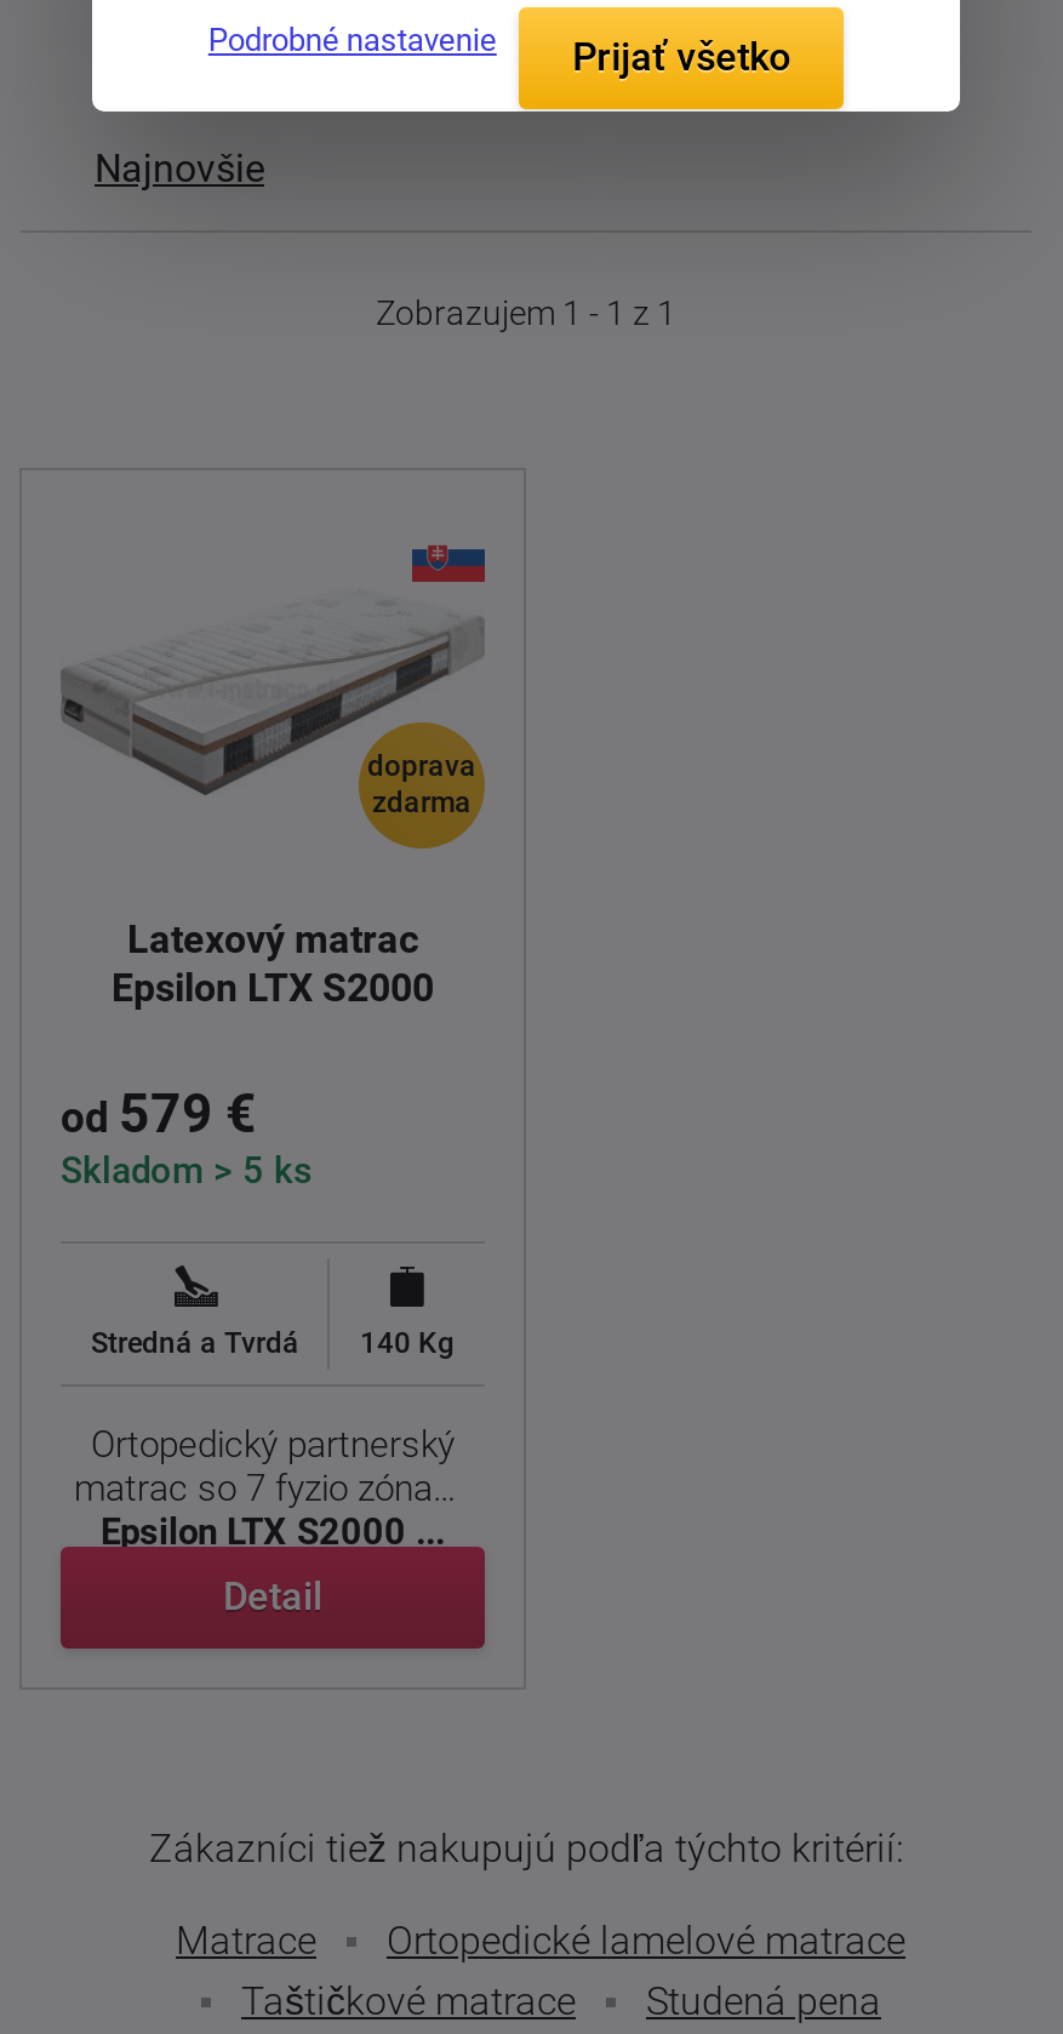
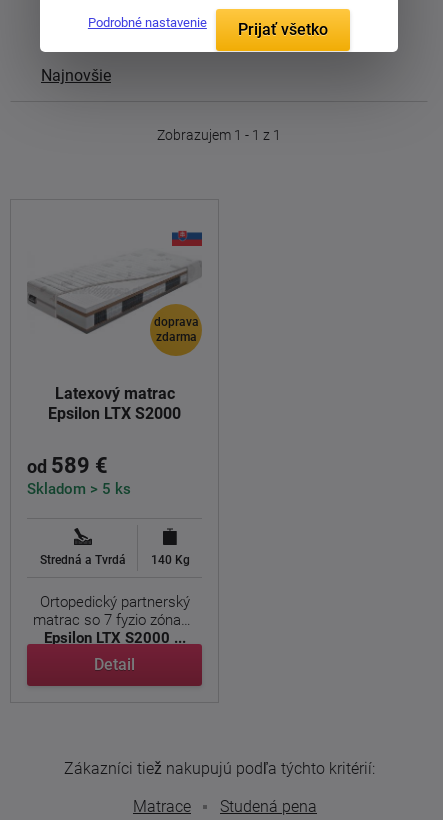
- od 579 €
+ od 589 €

- Ortopedické lamelové matrace
- Taštičkové matrace
